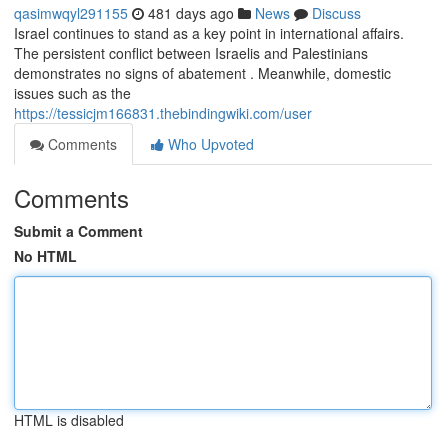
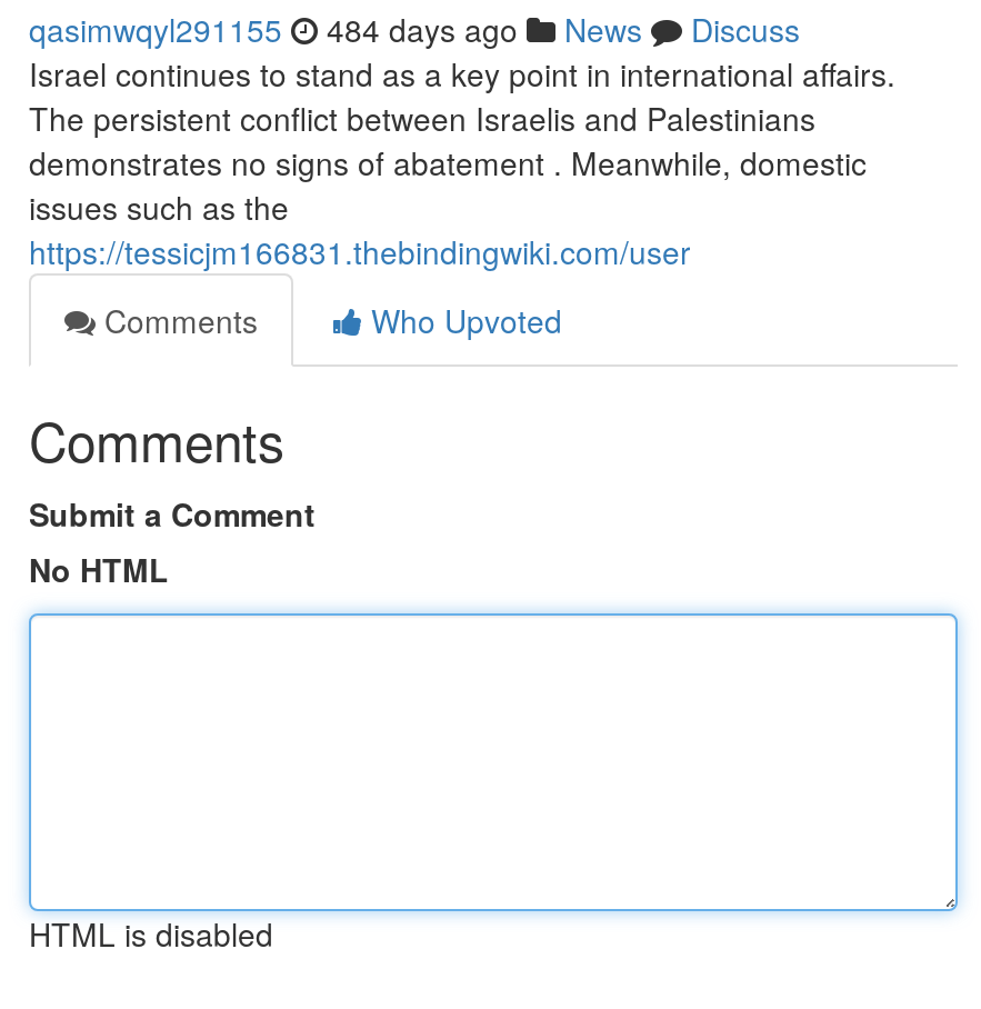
- qasimwqyl291155 481 days ago News Discuss
+ qasimwqyl291155 484 days ago News Discuss
